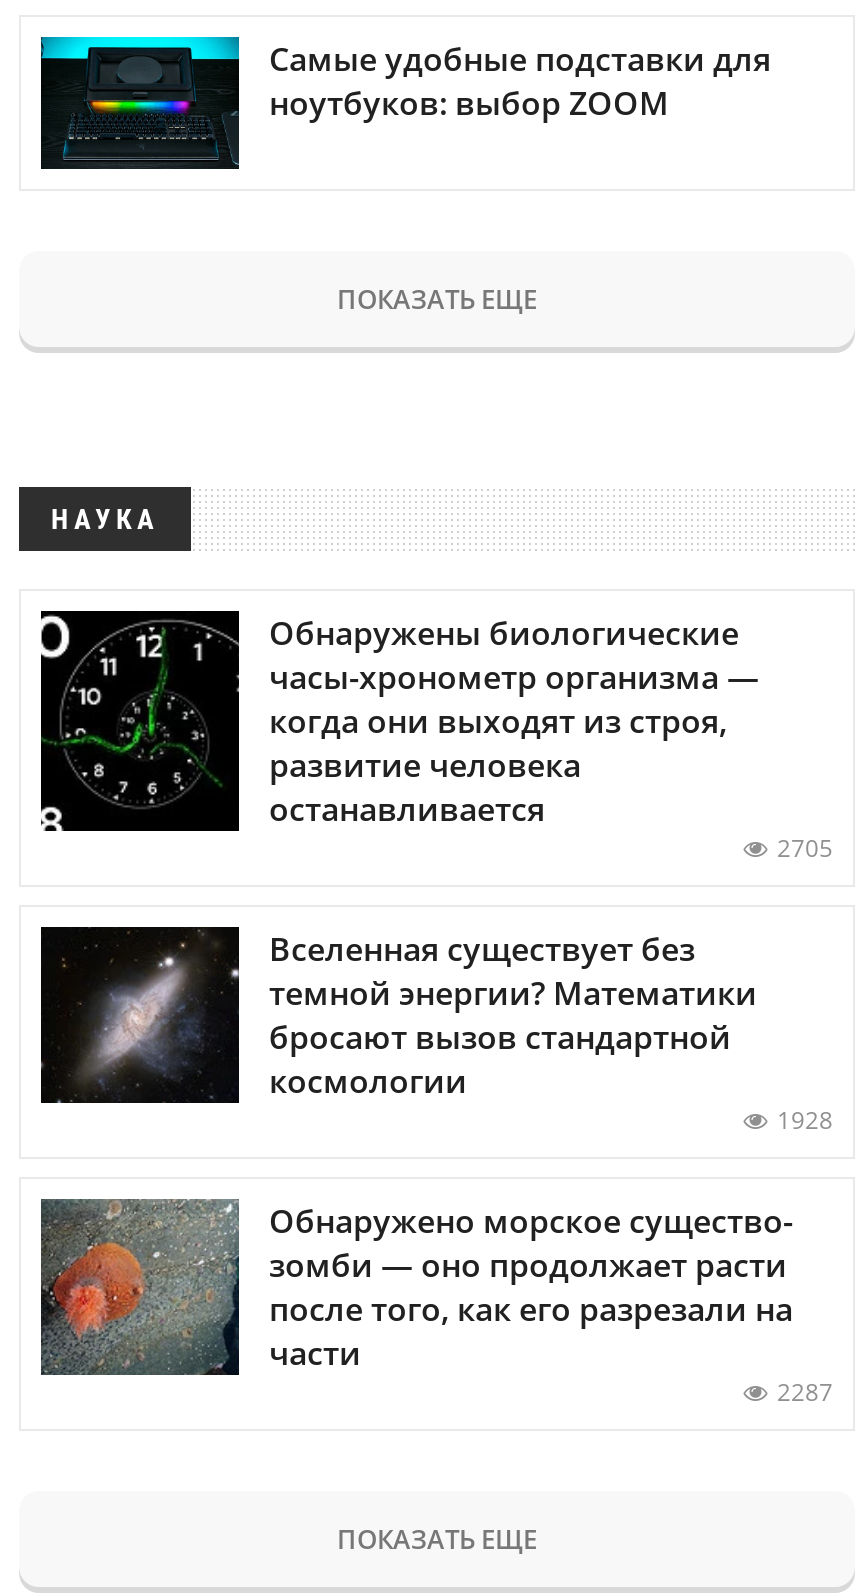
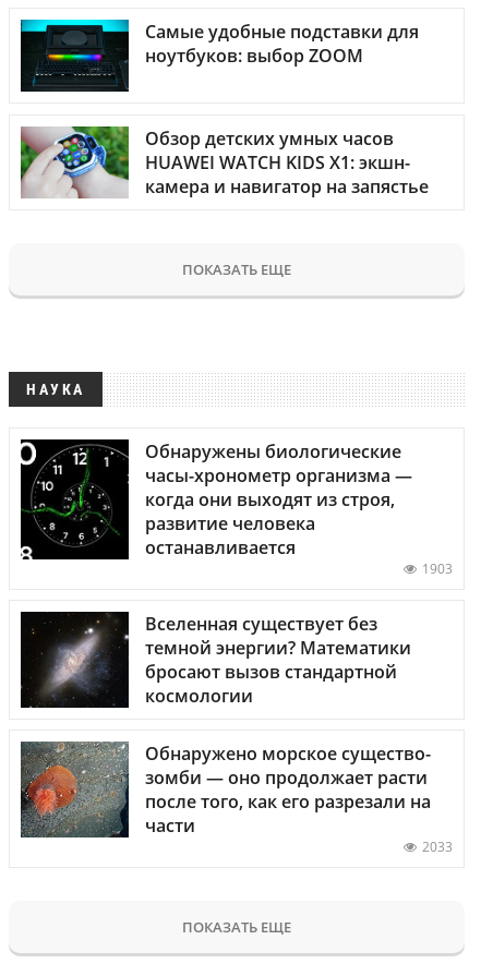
+ [image]
+ Обзор детских умных часов
+ HUAWEI WATCH KIDS X1: экшн-
+ камера и навигатор на запястье

moved down: [image] | ПОКАЗАТЬ ЕЩЕ | НАУКА | Обнаружены биологические | часы-хронометр организма — | когда они выходят из строя, | развитие человека | останавливается

- 2705
+ 1903

moved down: [image] | Вселенная существует без | темной энергии? Математики | бросают вызов стандартной | космологии

- 1928

- 2287
+ 2033
